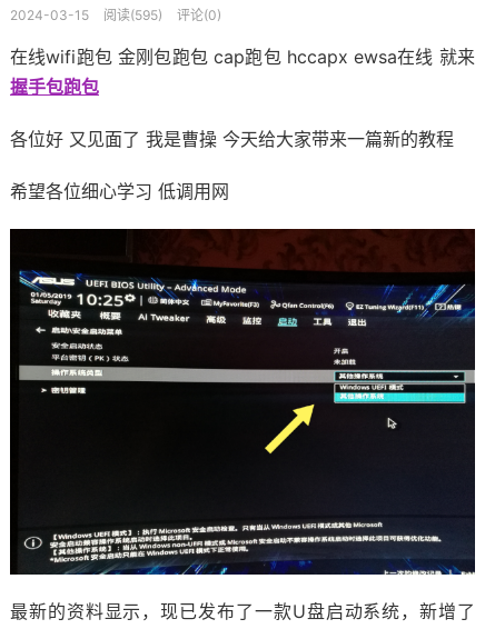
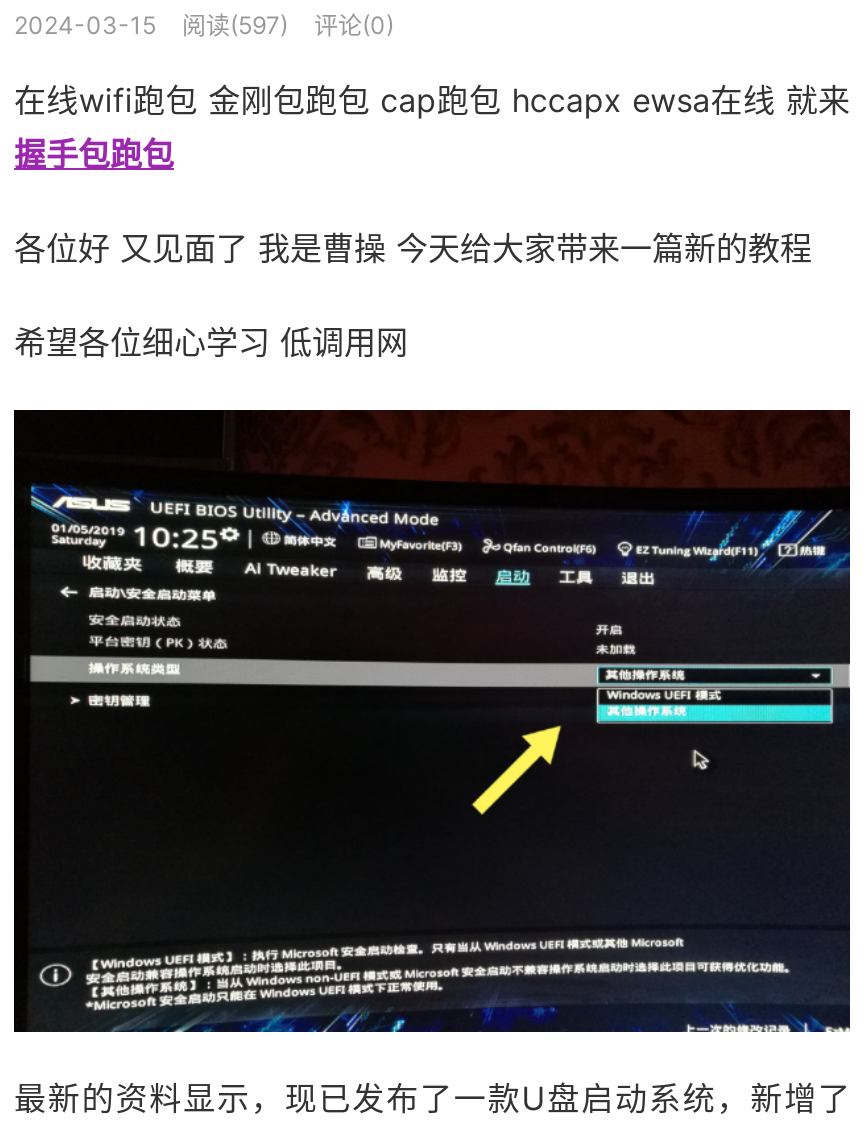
- 2024-03-15 阅读(595) 评论(0)
+ 2024-03-15 阅读(597) 评论(0)
